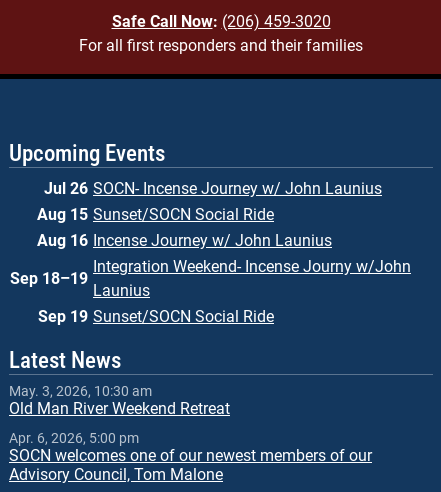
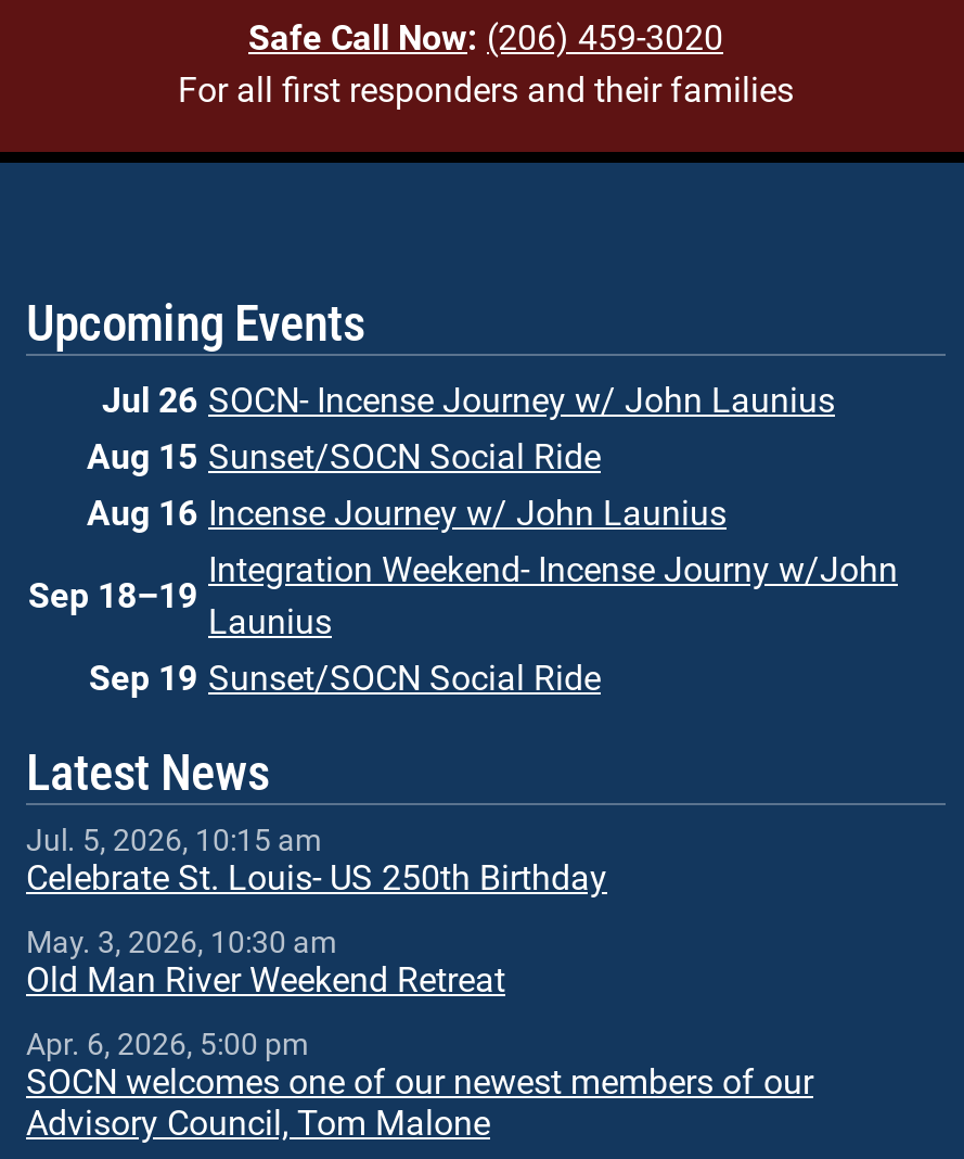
+ Jul. 5, 2026, 10:15 am
+ Celebrate St. Louis- US 250th Birthday
